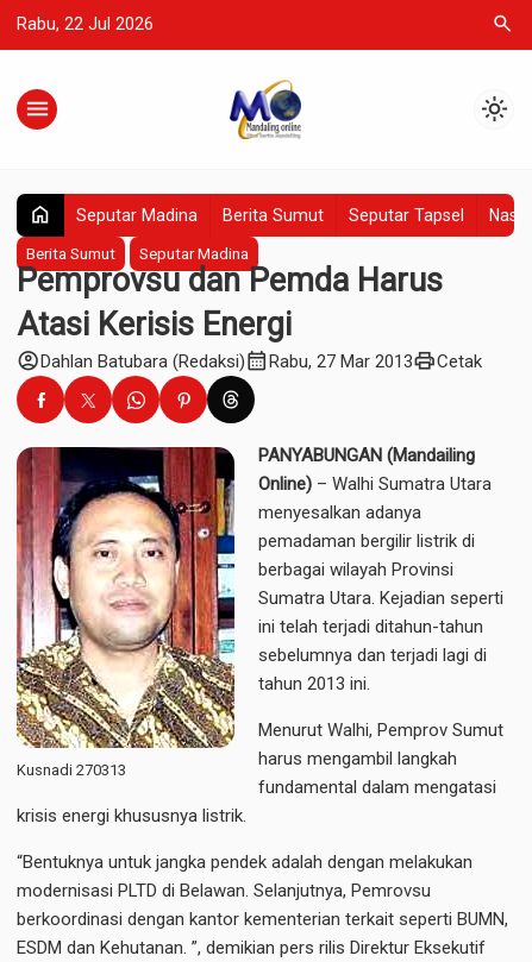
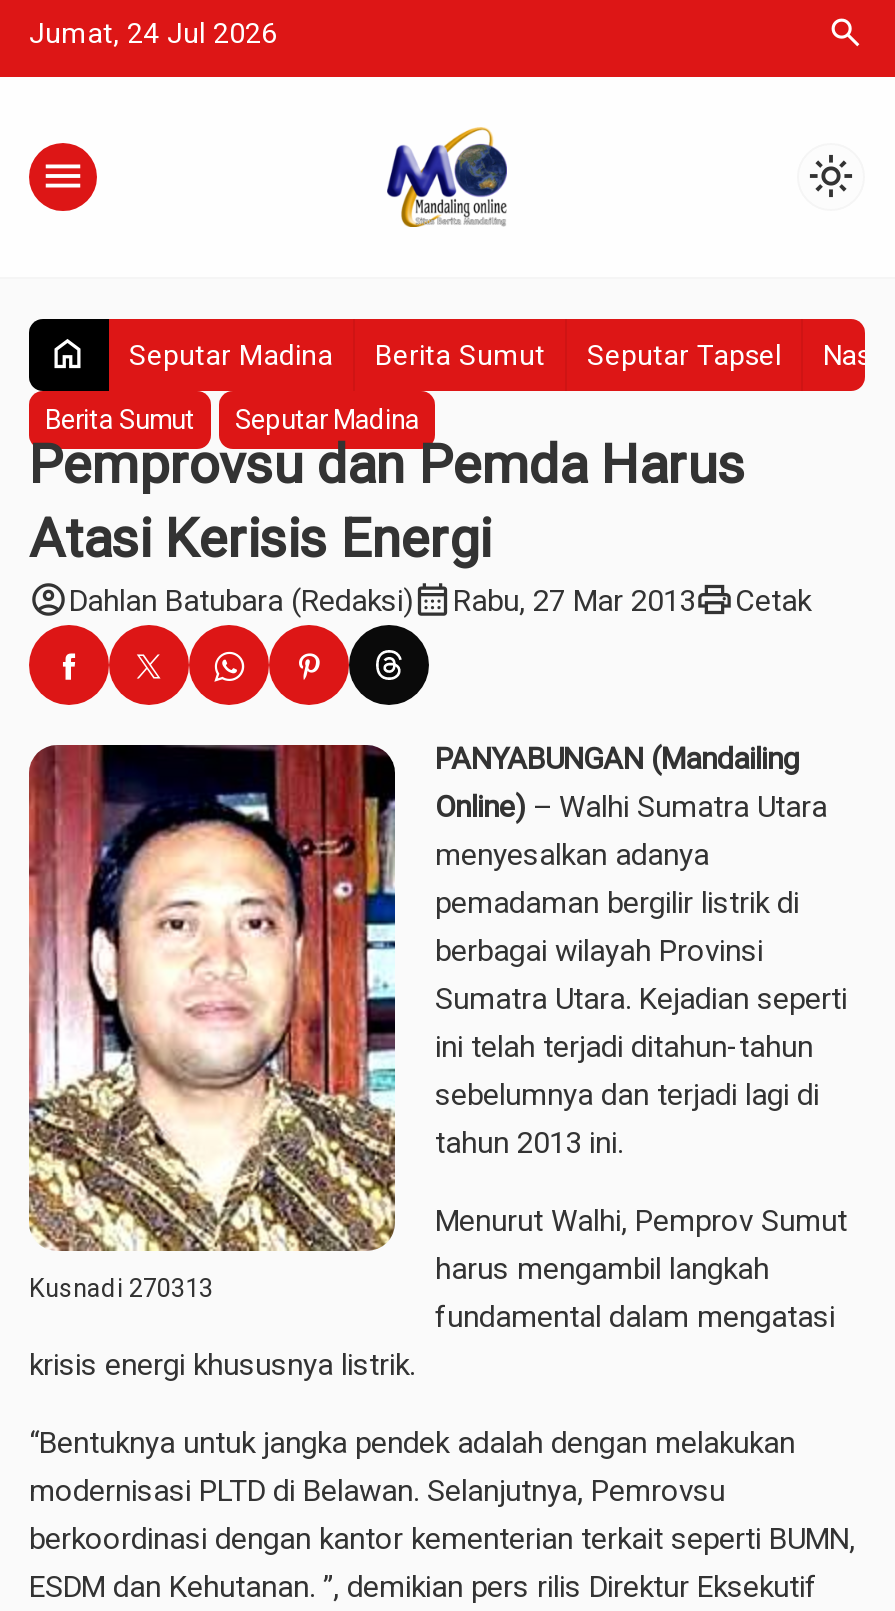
- Rabu, 22 Jul 2026
+ Jumat, 24 Jul 2026
